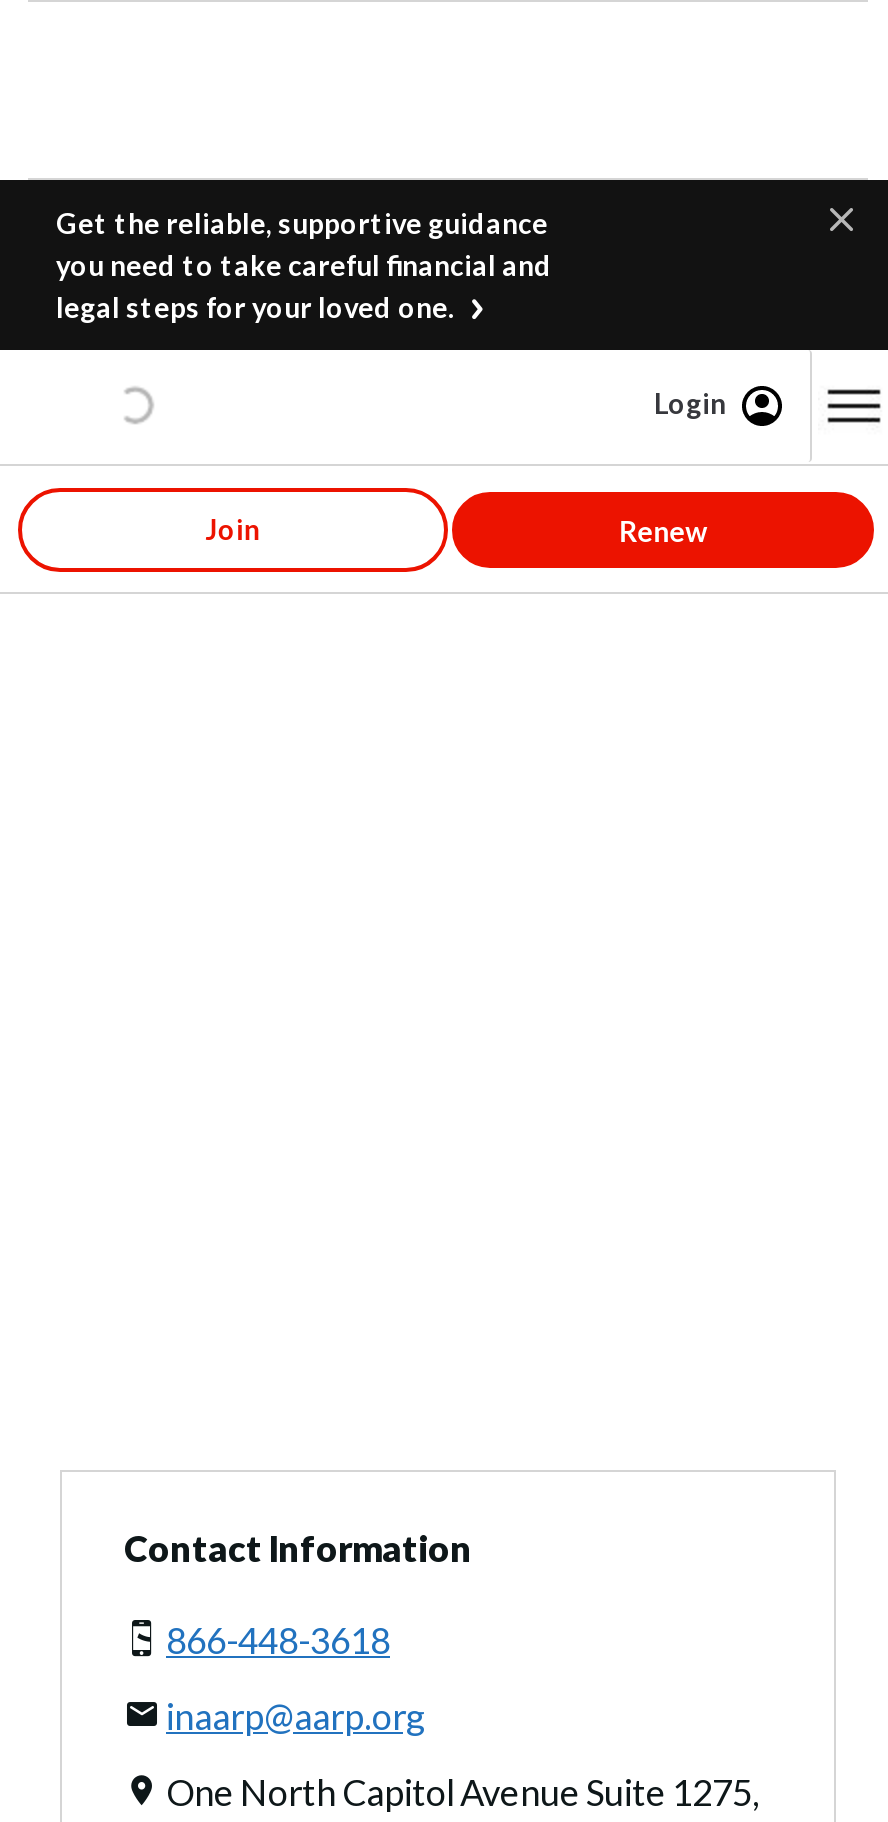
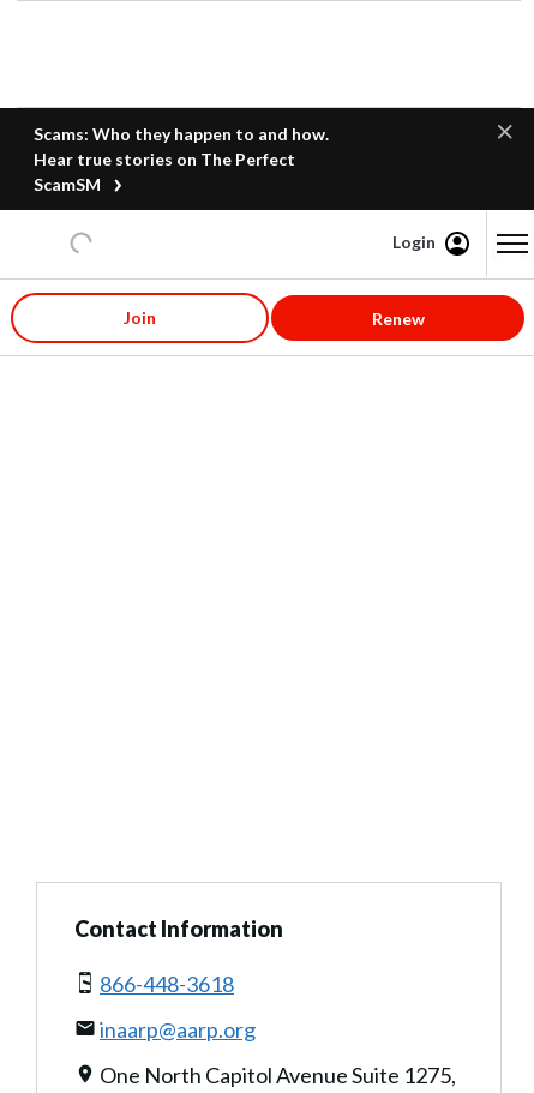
- Get the reliable, supportive guidance
- you need to take careful financial and
- legal steps for your loved one.
+ Scams: Who they happen to and how.
+ Hear true stories on The Perfect
+ ScamSM
